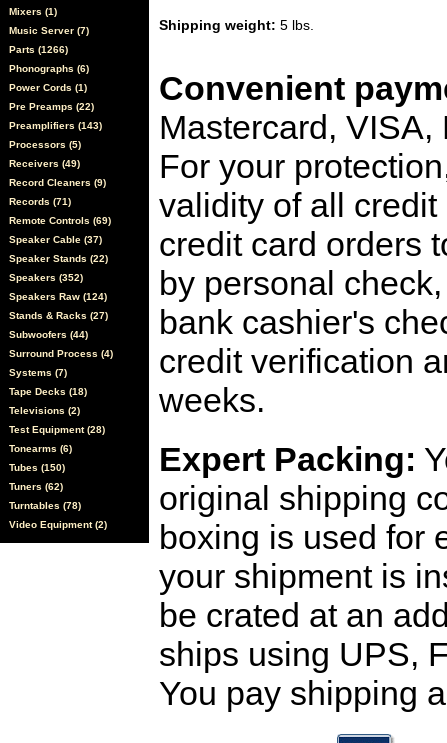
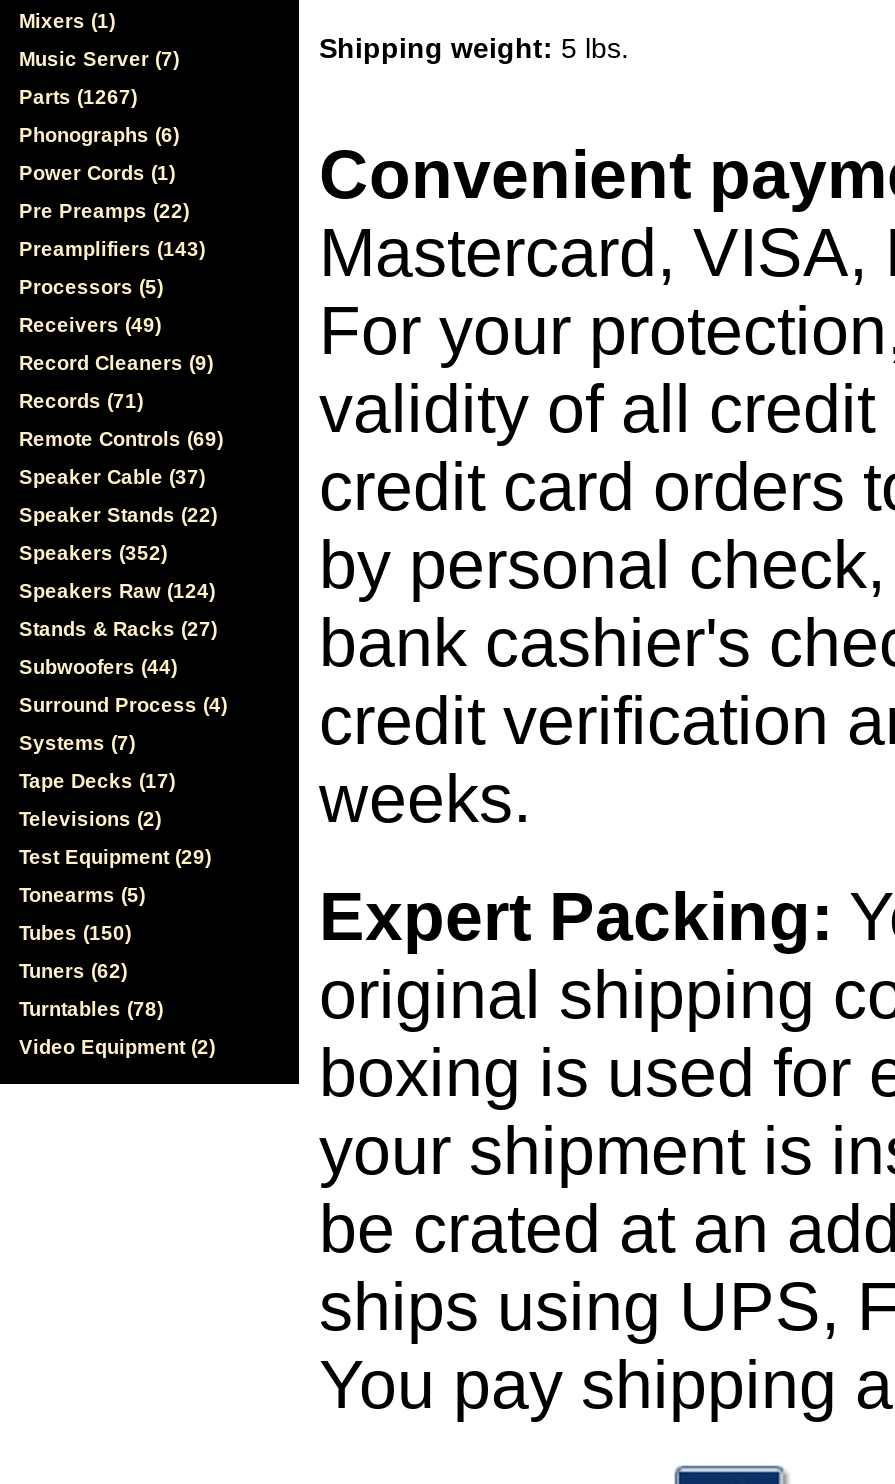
- Parts (1266)
+ Parts (1267)

- Tape Decks (18)
+ Tape Decks (17)

- Test Equipment (28)
+ Test Equipment (29)

- Tonearms (6)
+ Tonearms (5)
